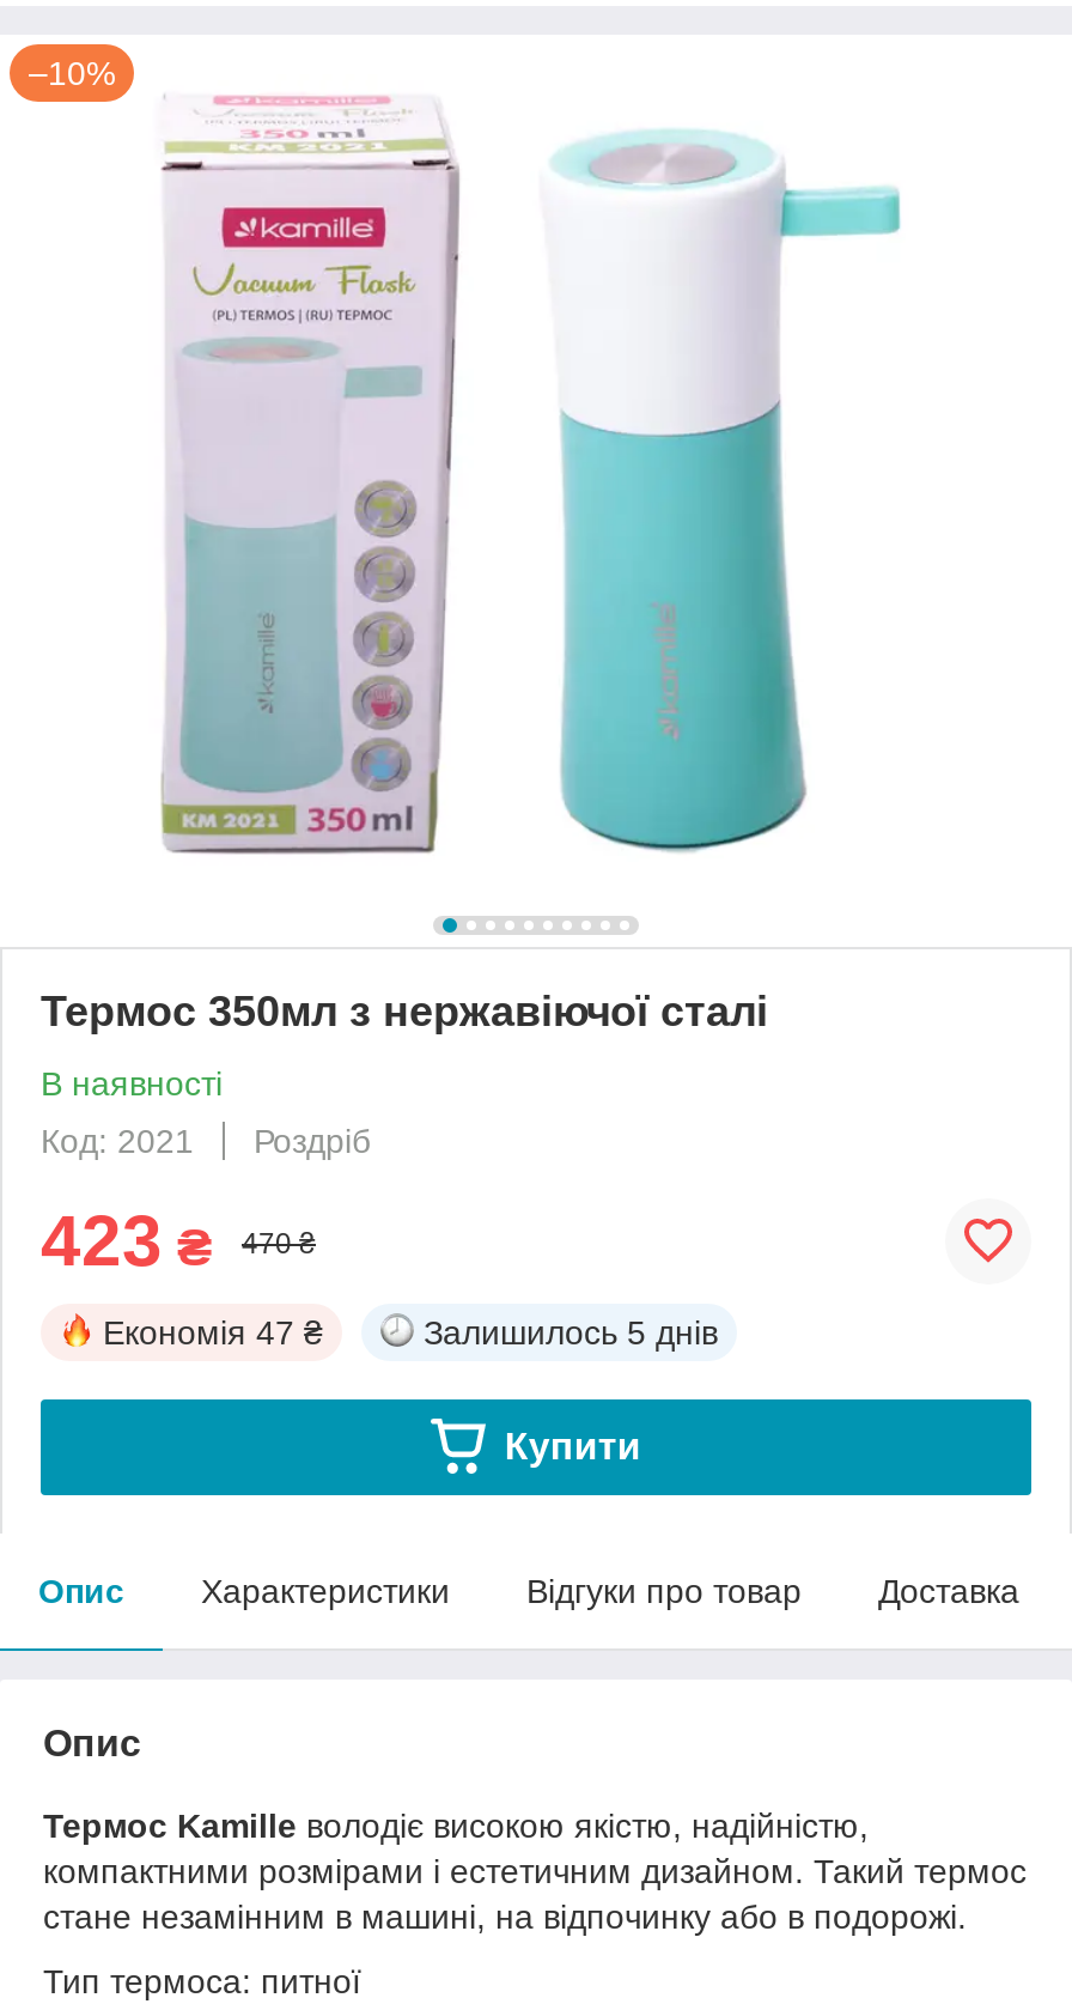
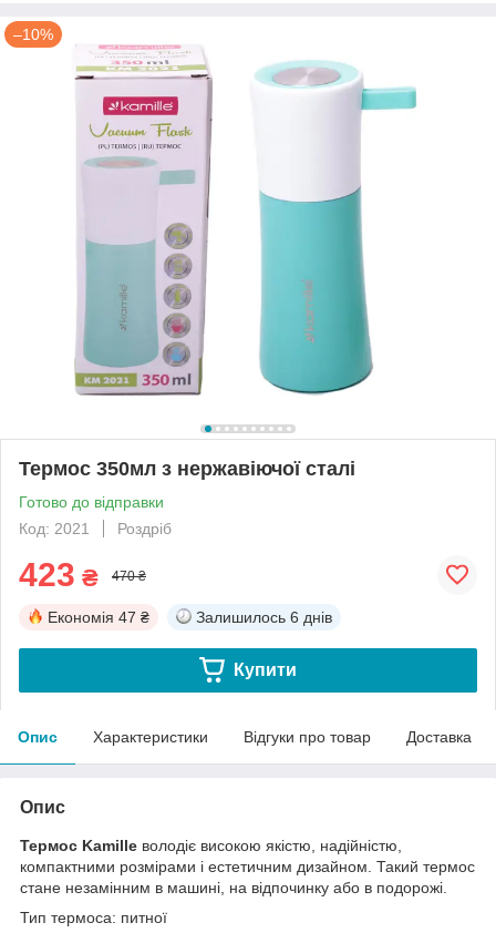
- В наявності
+ Готово до відправки

- Залишилось 5 днів
+ Залишилось 6 днів
